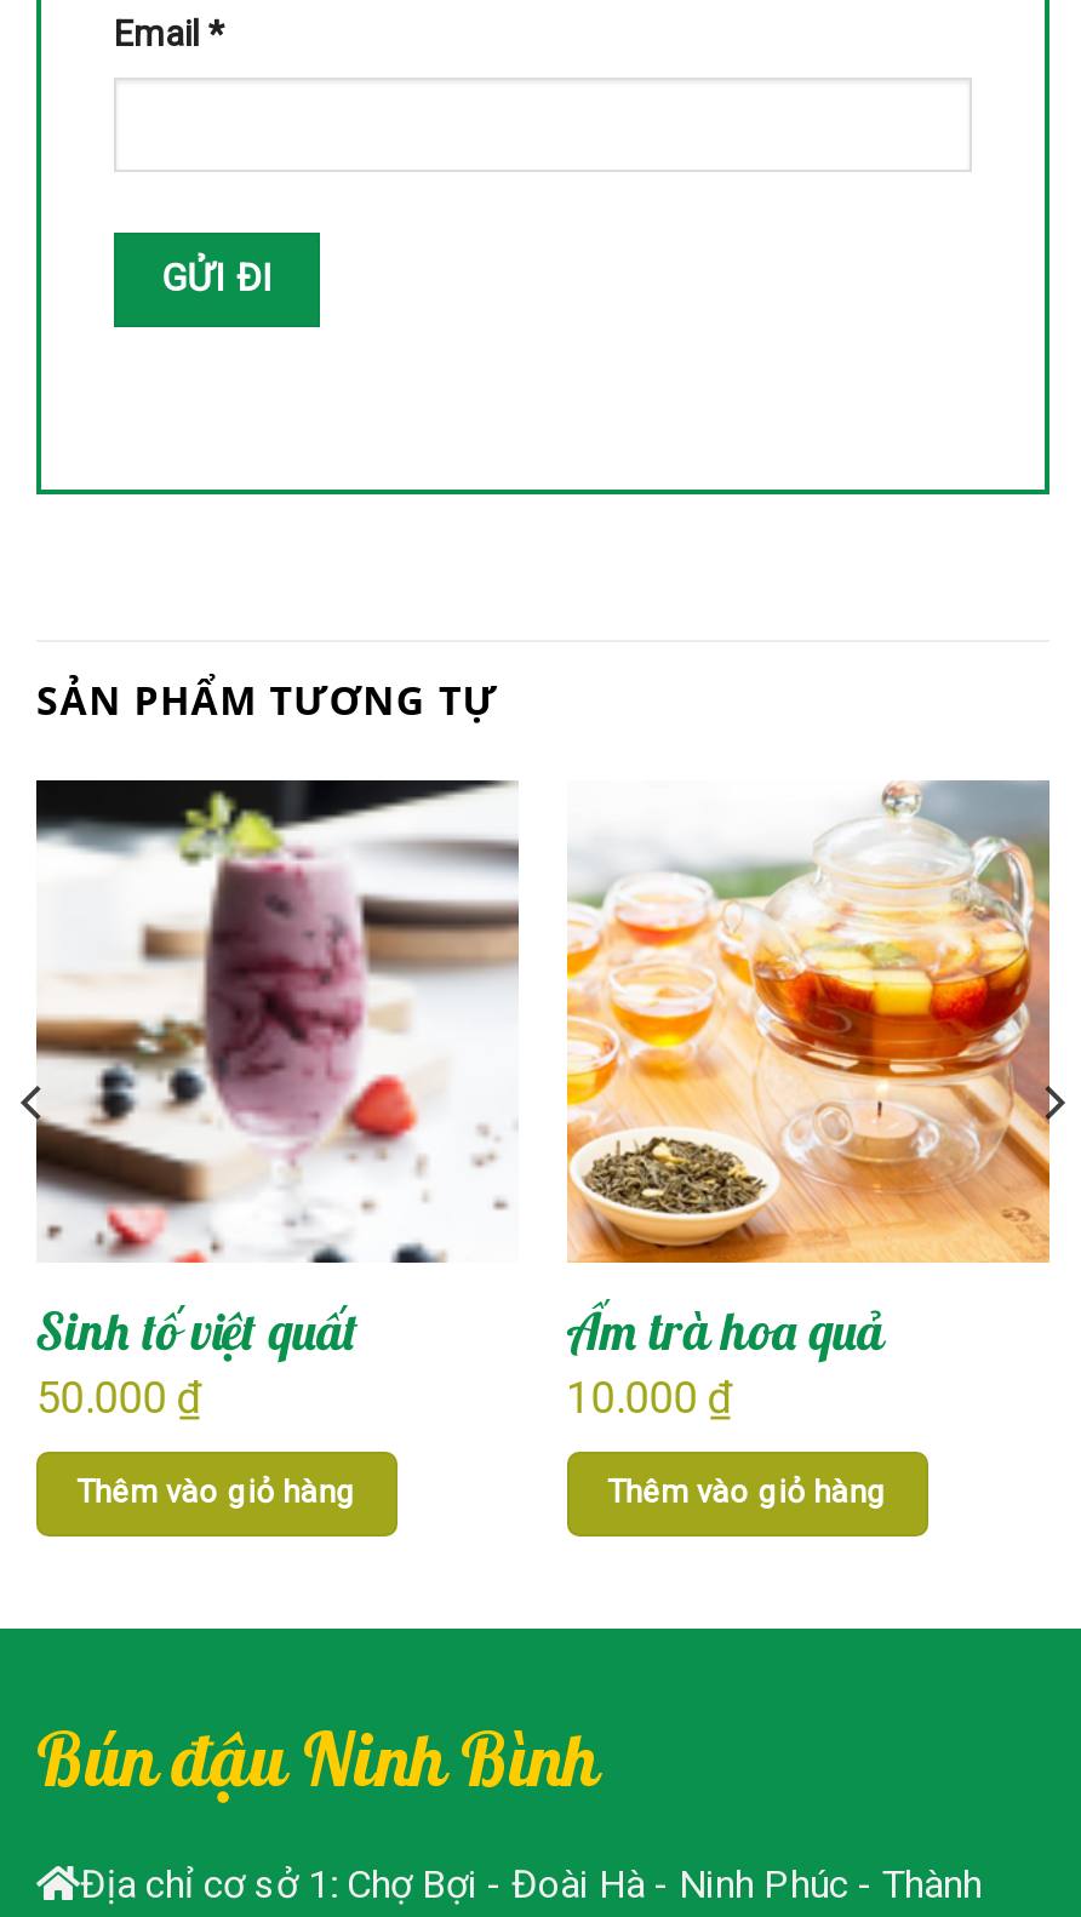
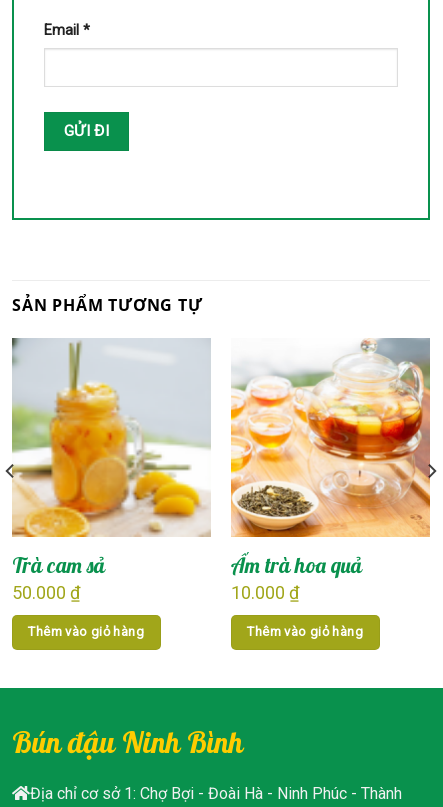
- [image]
- Sinh tố việt quất
+ [image]
+ Trà cam sả
